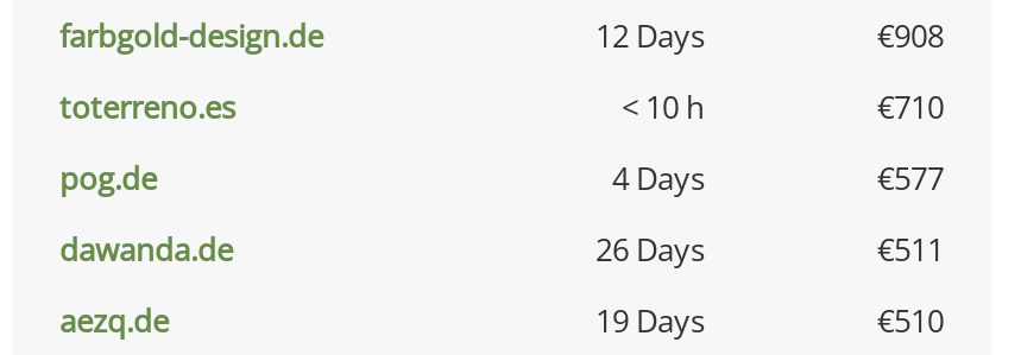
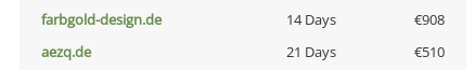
- 12 Days
+ 14 Days

- toterreno.es
- < 10 h
- €710
- pog.de
- 4 Days
- €577
- dawanda.de
- 26 Days
- €511

- 19 Days
+ 21 Days
